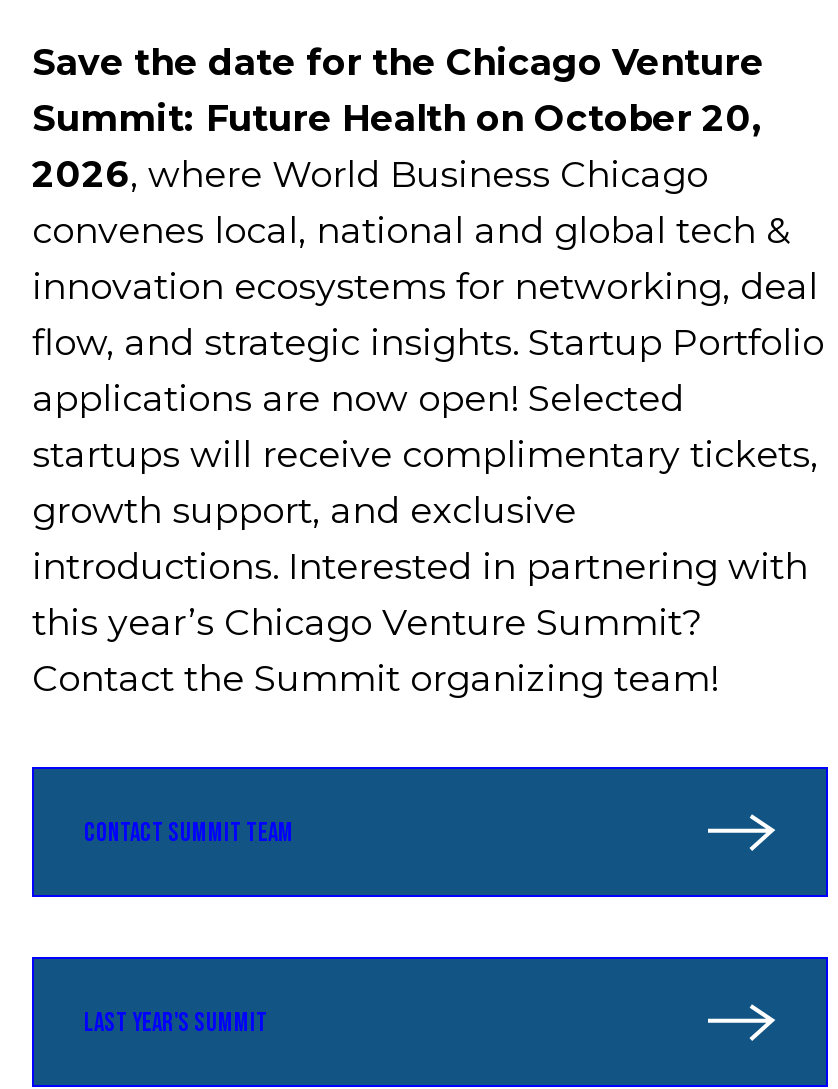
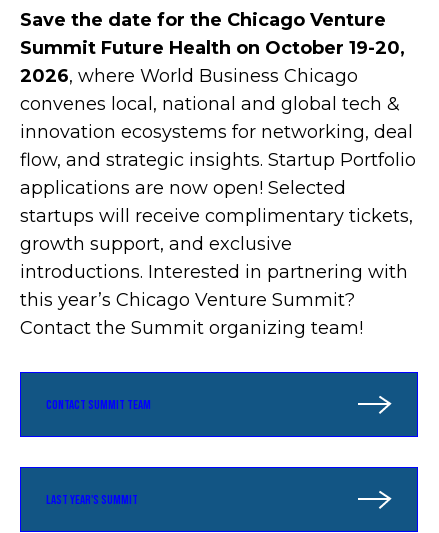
- Summit: Future Health on October 20,
+ Summit Future Health on October 19-20,
